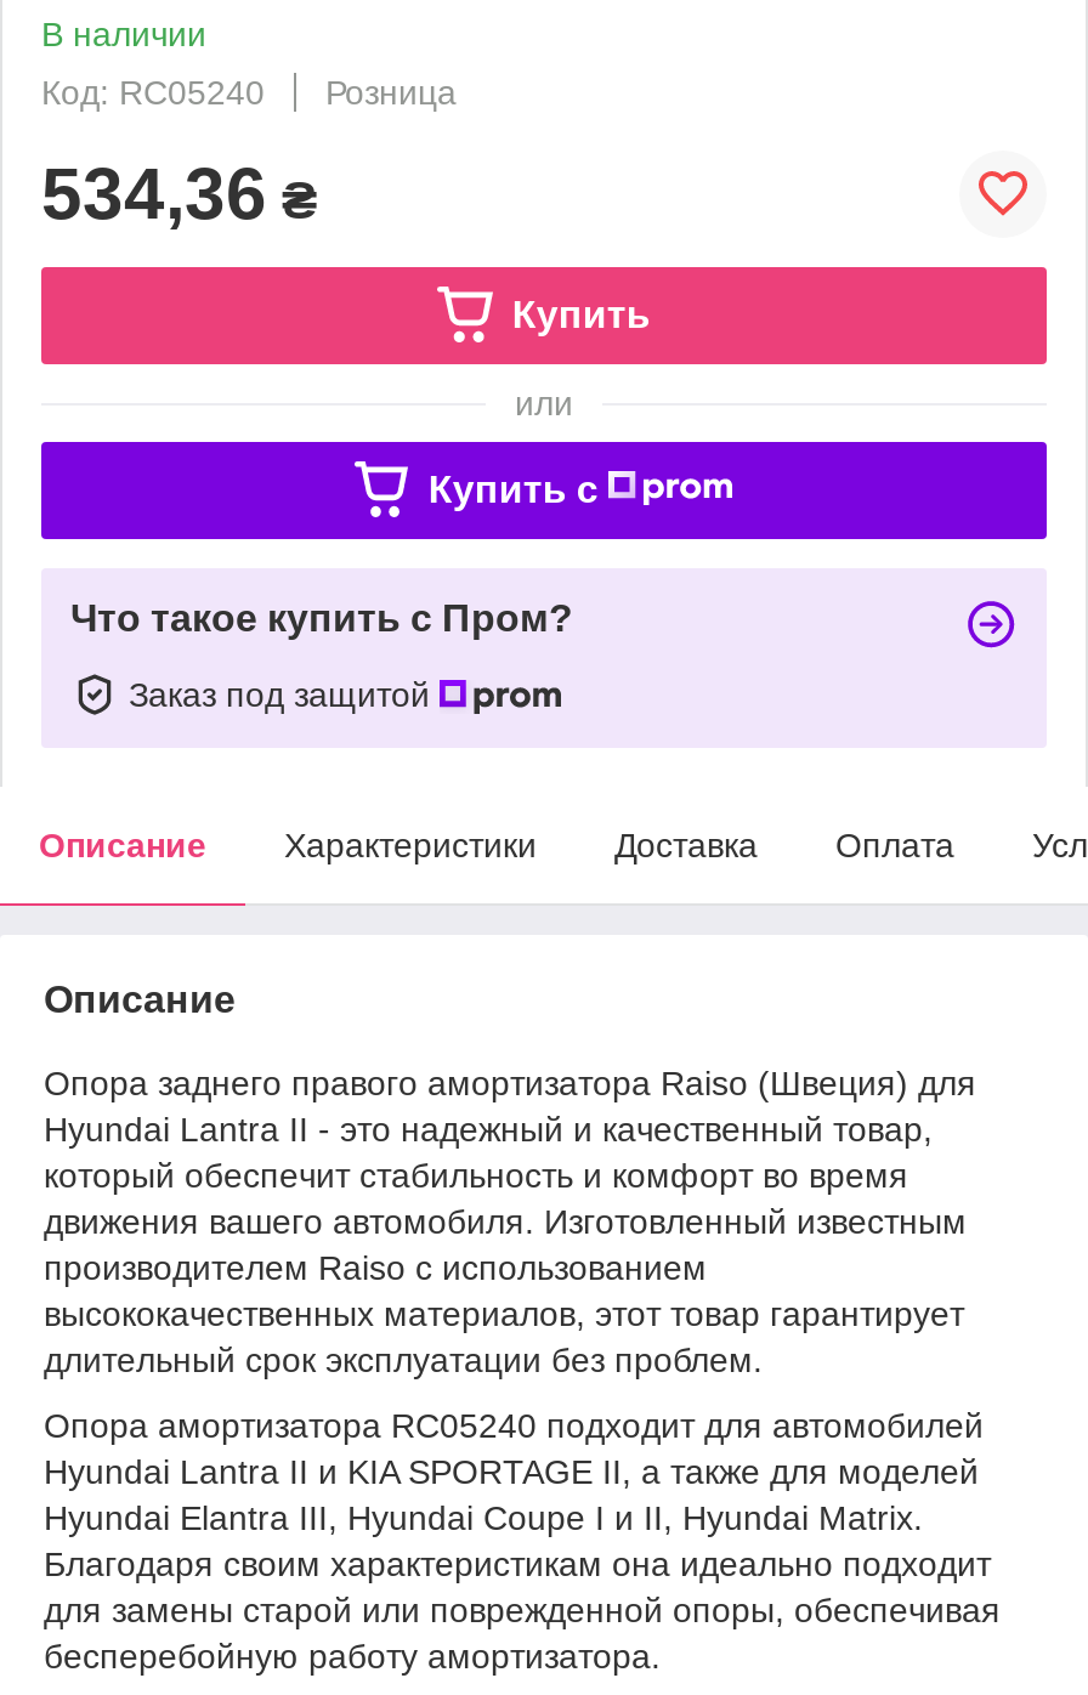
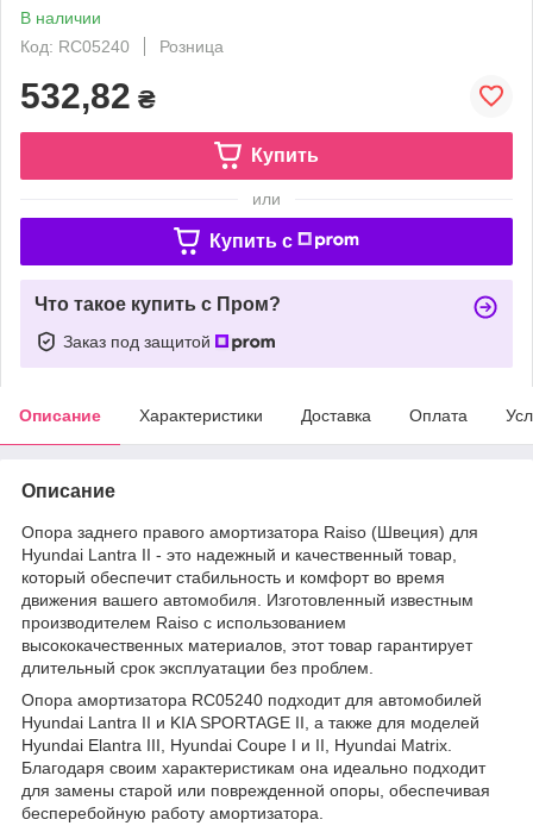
- 534,36 ₴
+ 532,82 ₴
